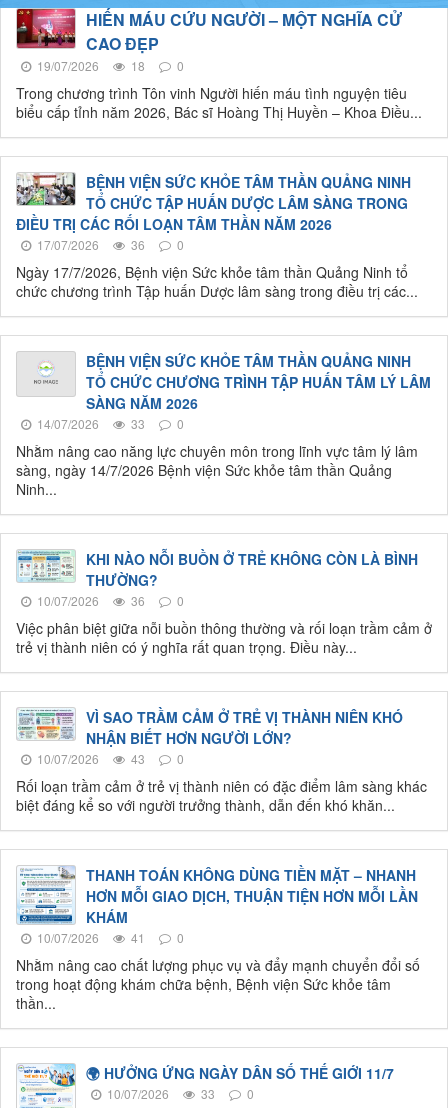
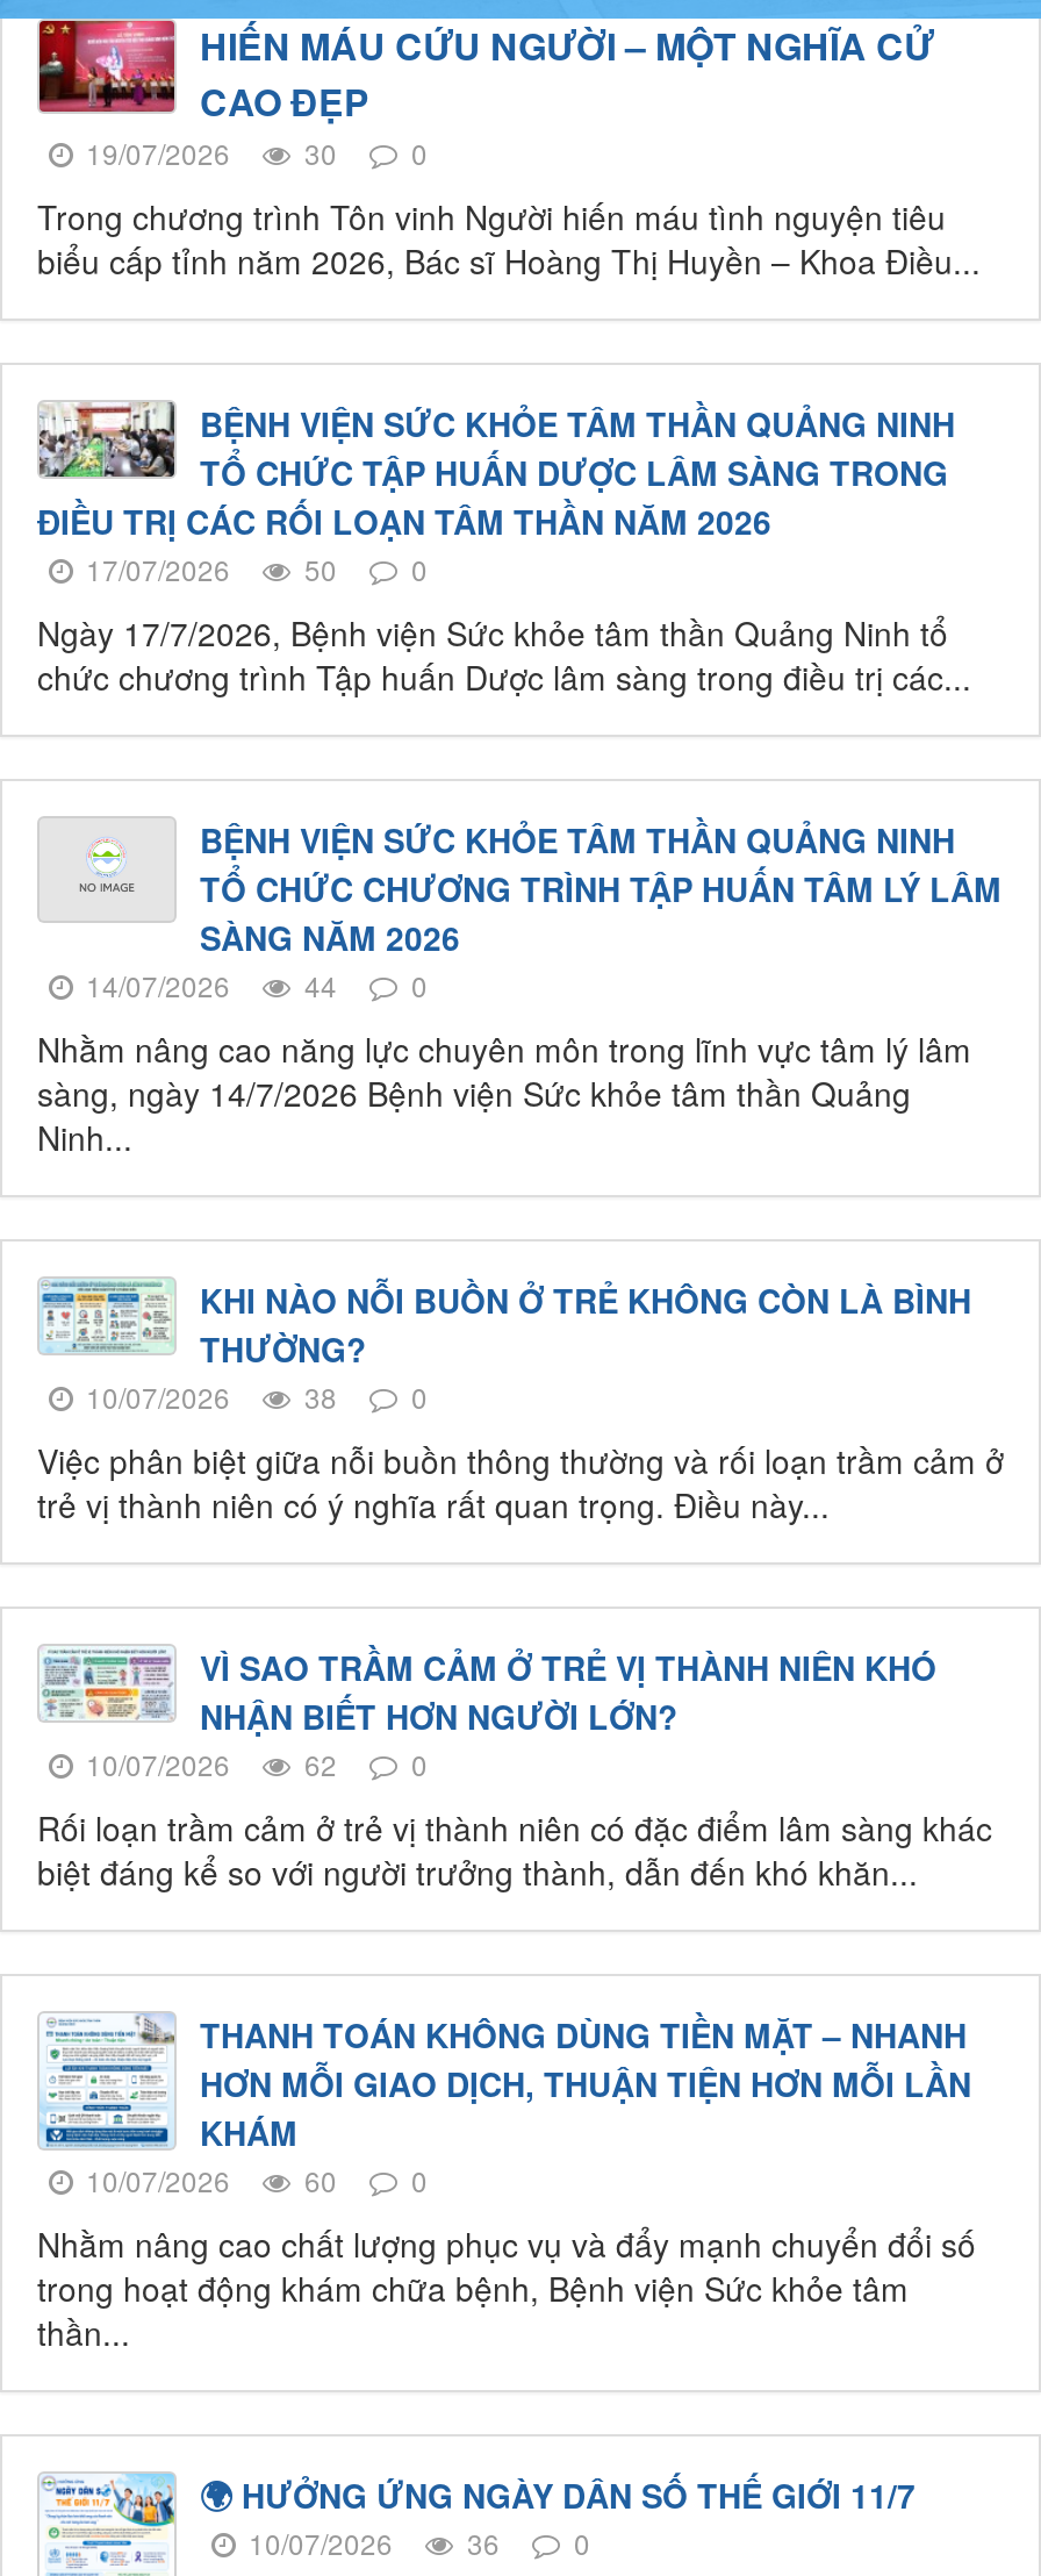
- 19/07/2026 18 0
+ 19/07/2026 30 0

- 17/07/2026 36 0
+ 17/07/2026 50 0

- 14/07/2026 33 0
+ 14/07/2026 44 0

- 10/07/2026 36 0
+ 10/07/2026 38 0

- 10/07/2026 43 0
+ 10/07/2026 62 0

- 10/07/2026 41 0
+ 10/07/2026 60 0

- 10/07/2026 33 0
+ 10/07/2026 36 0
